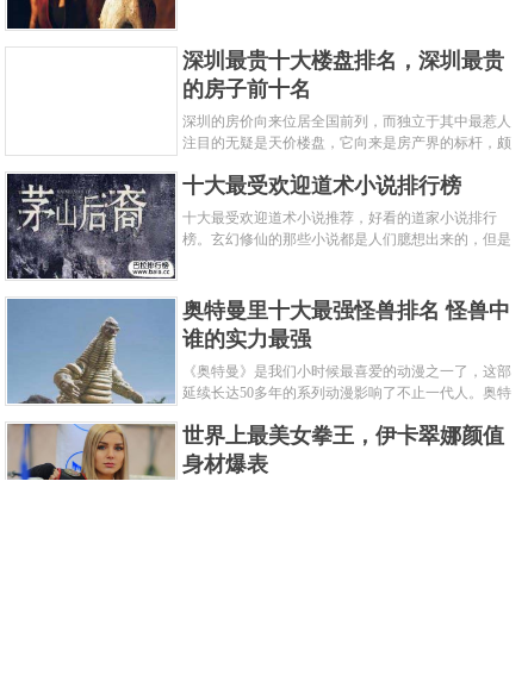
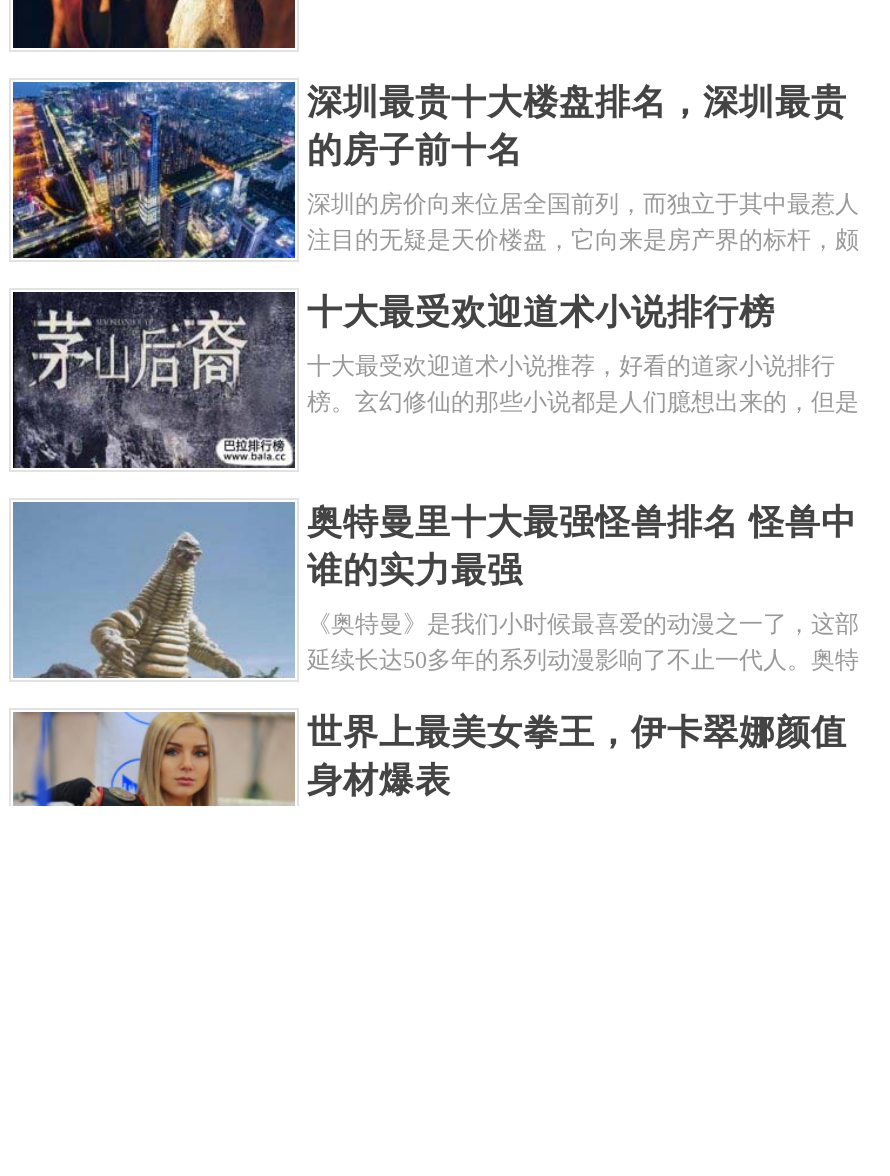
+ [image]
